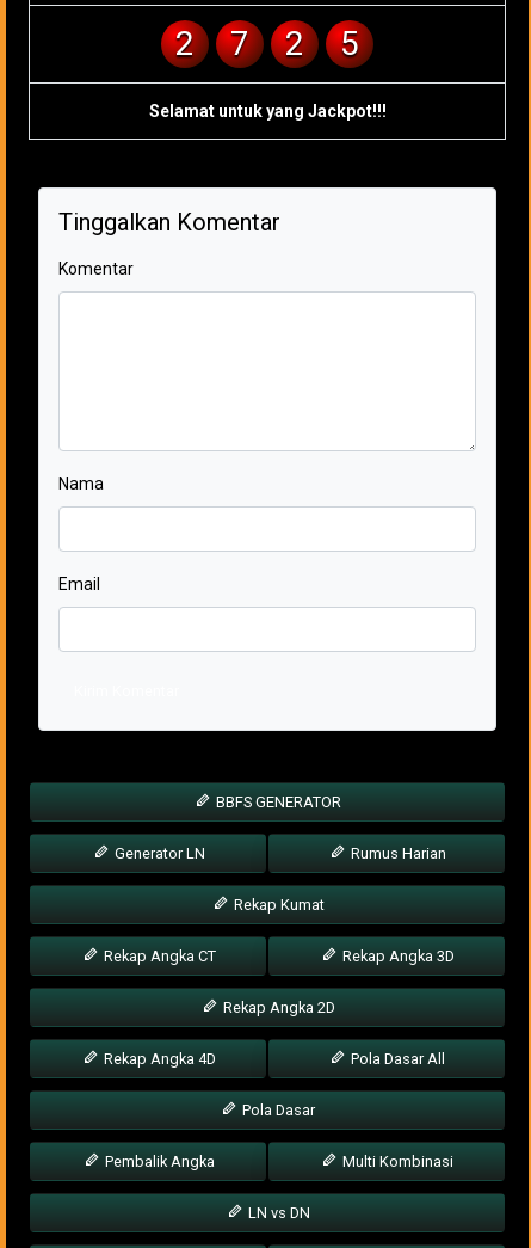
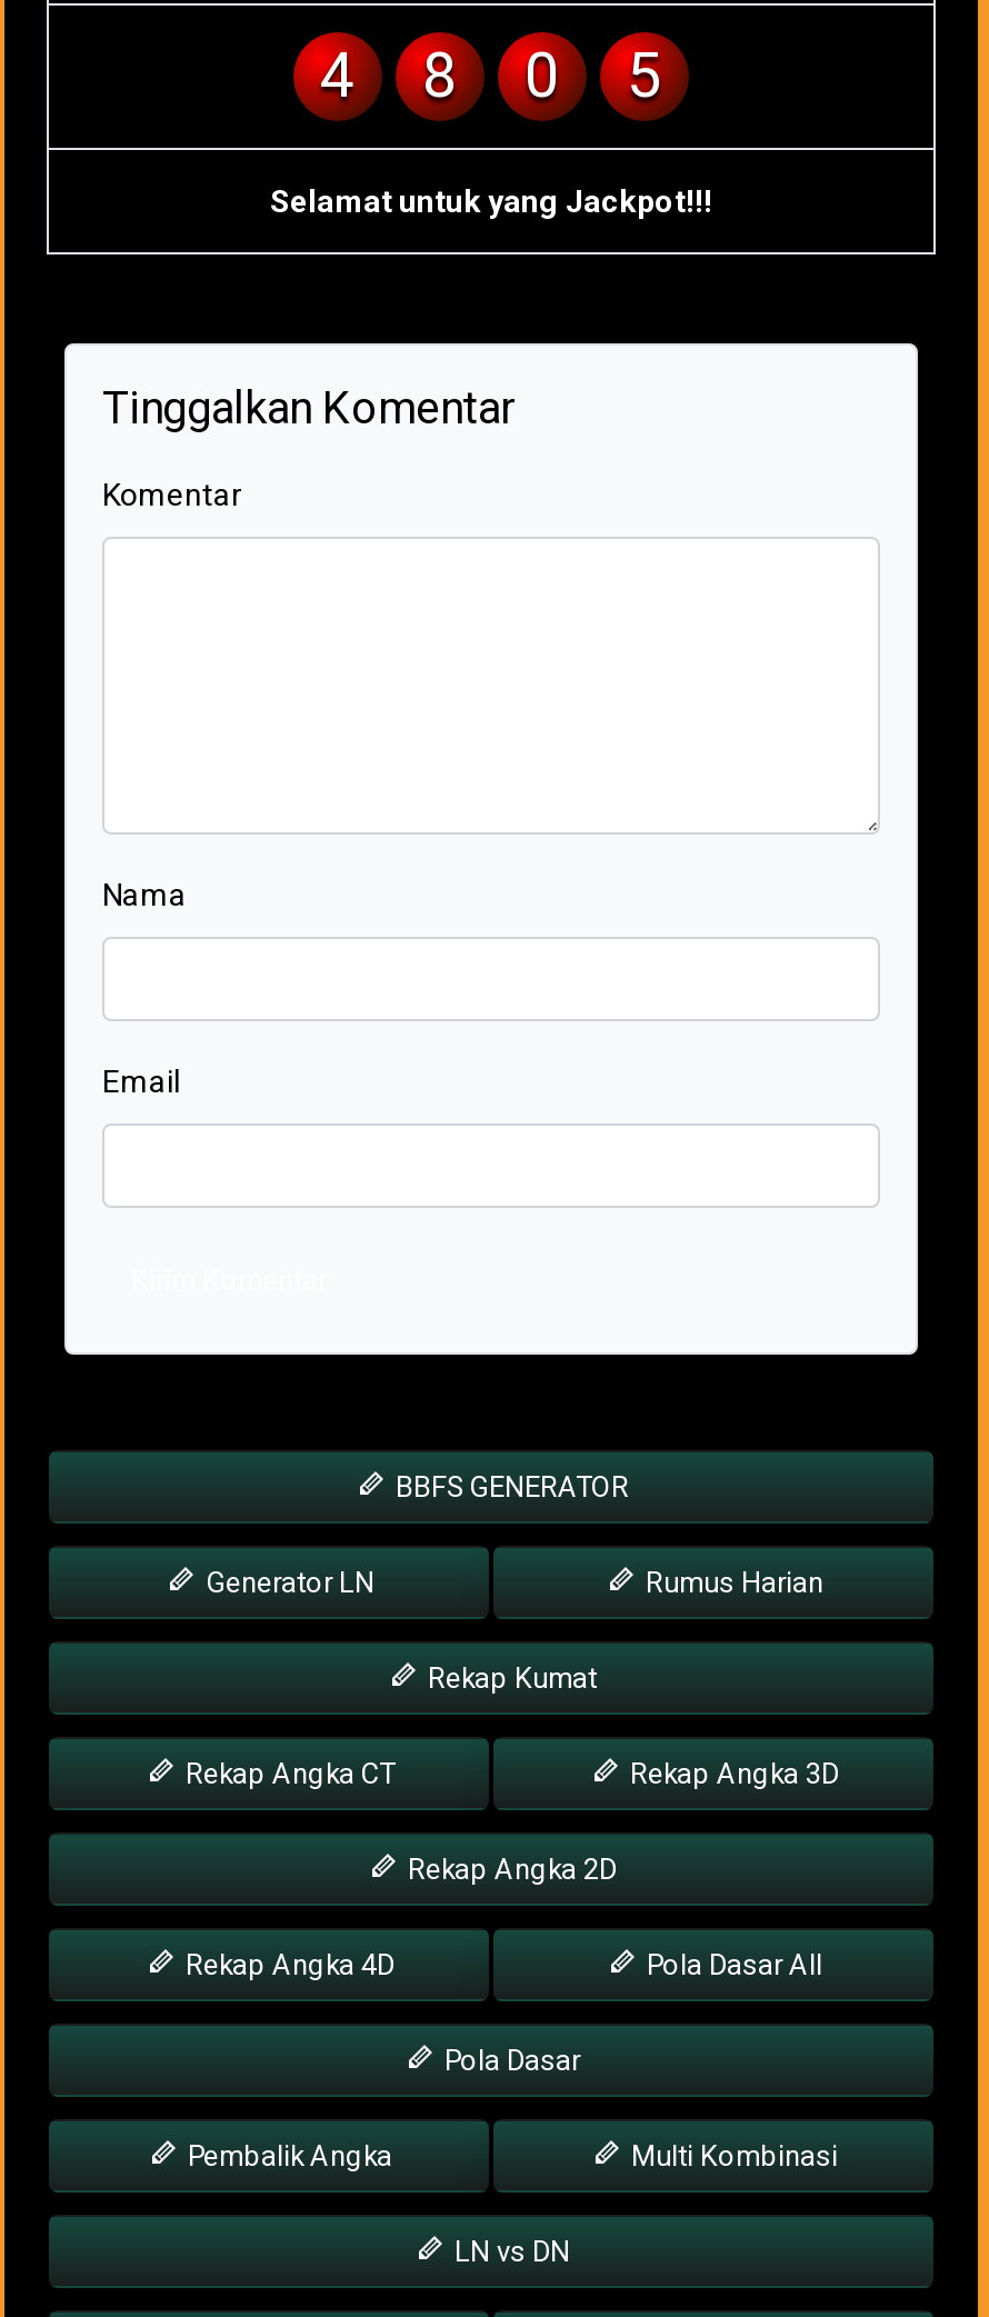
- 2
+ 4

- 7
+ 8

- 2
+ 0
